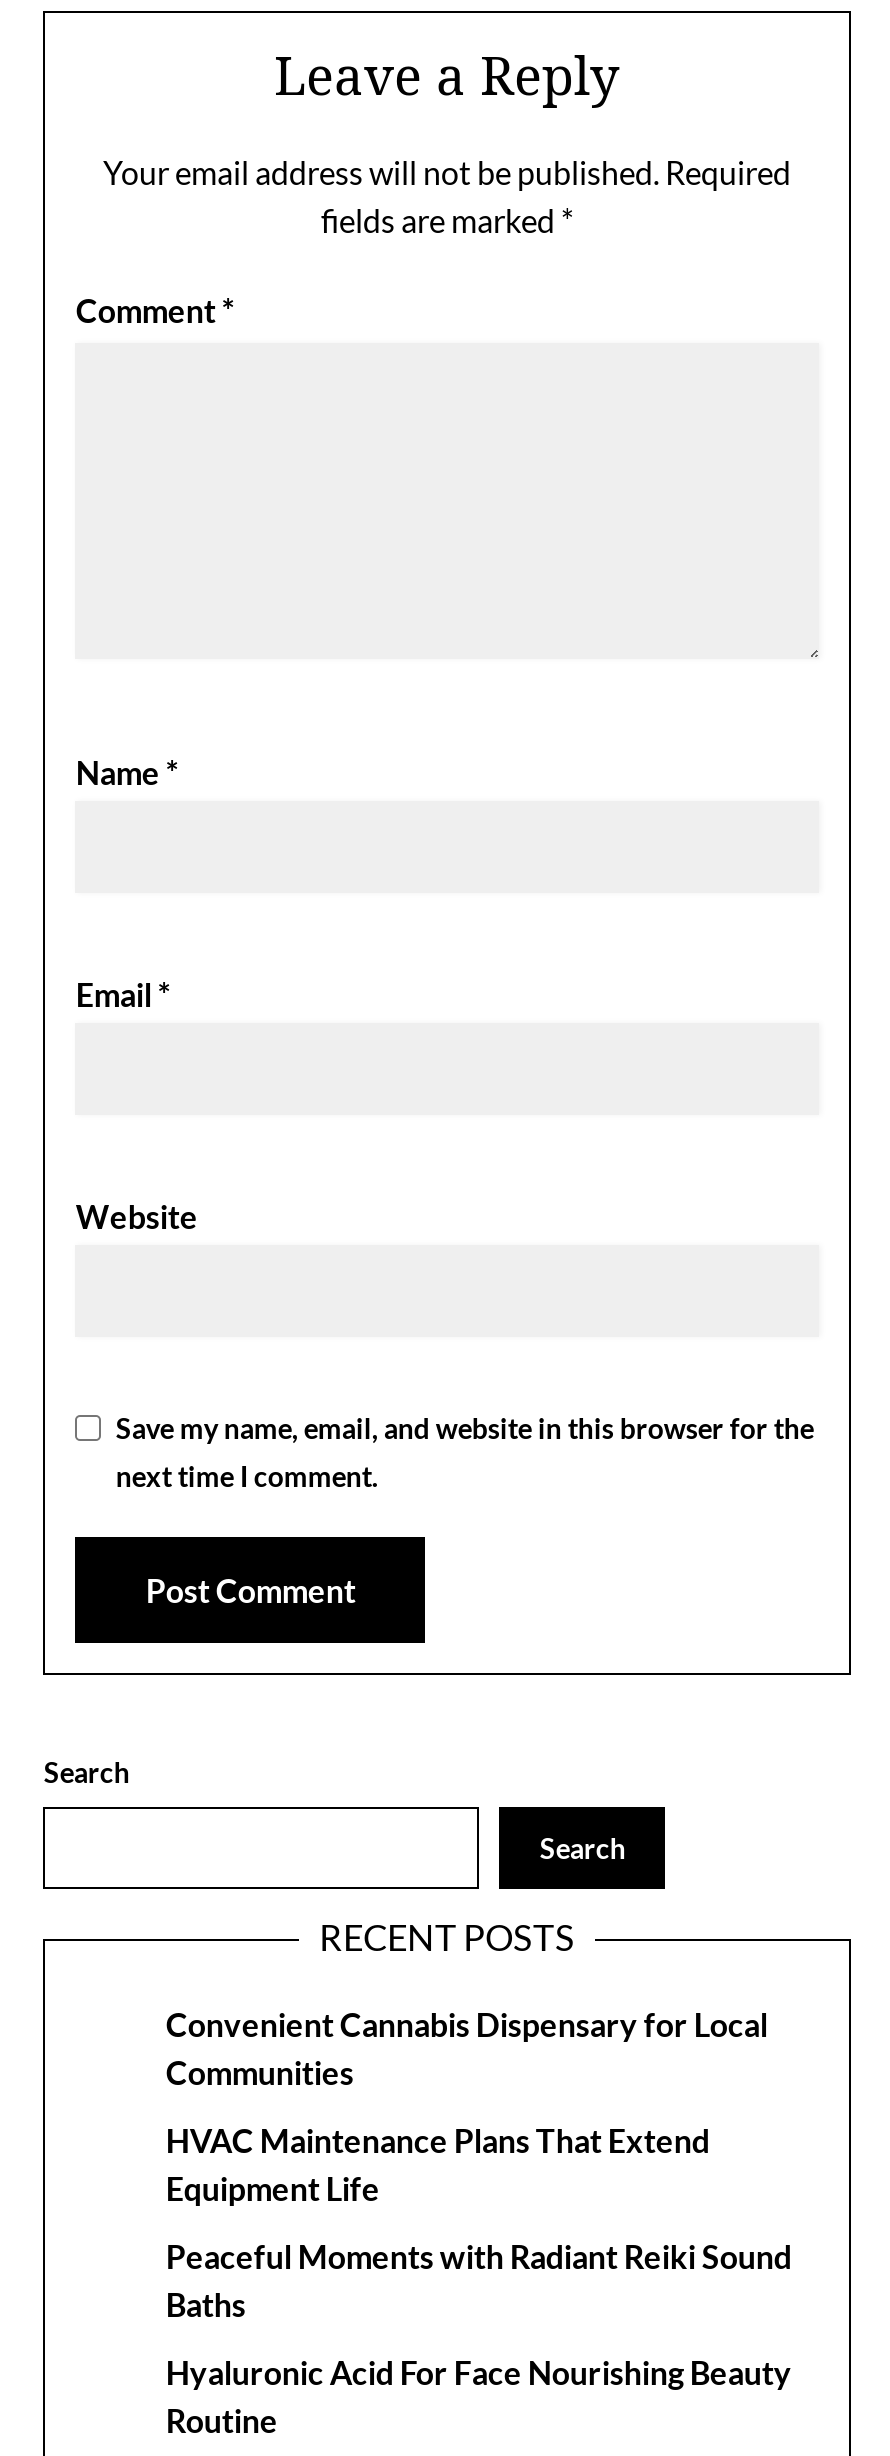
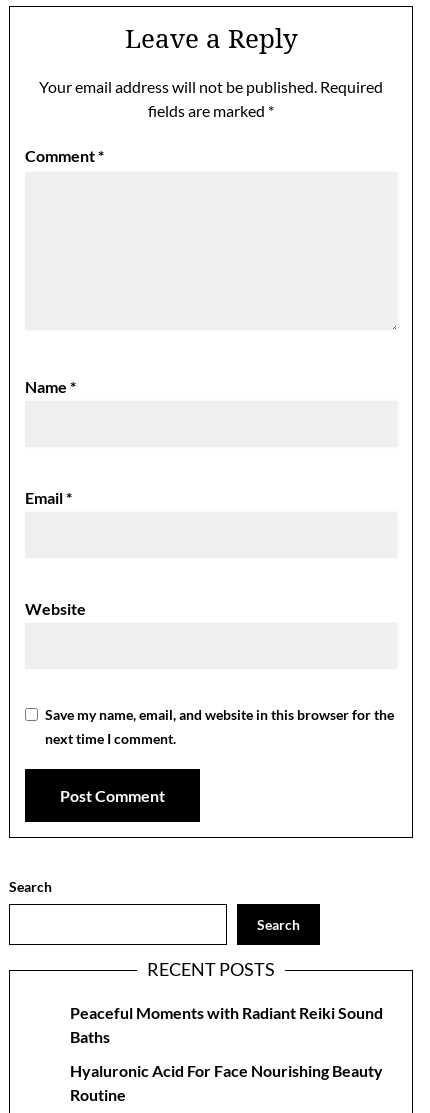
- Convenient Cannabis Dispensary for Local
- Communities
- HVAC Maintenance Plans That Extend
- Equipment Life
